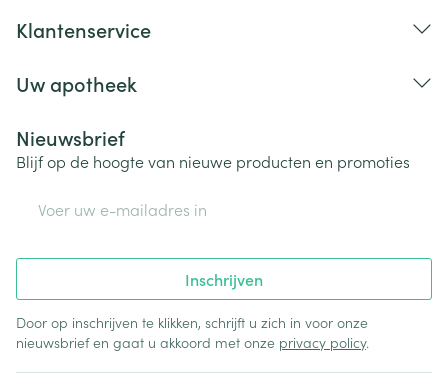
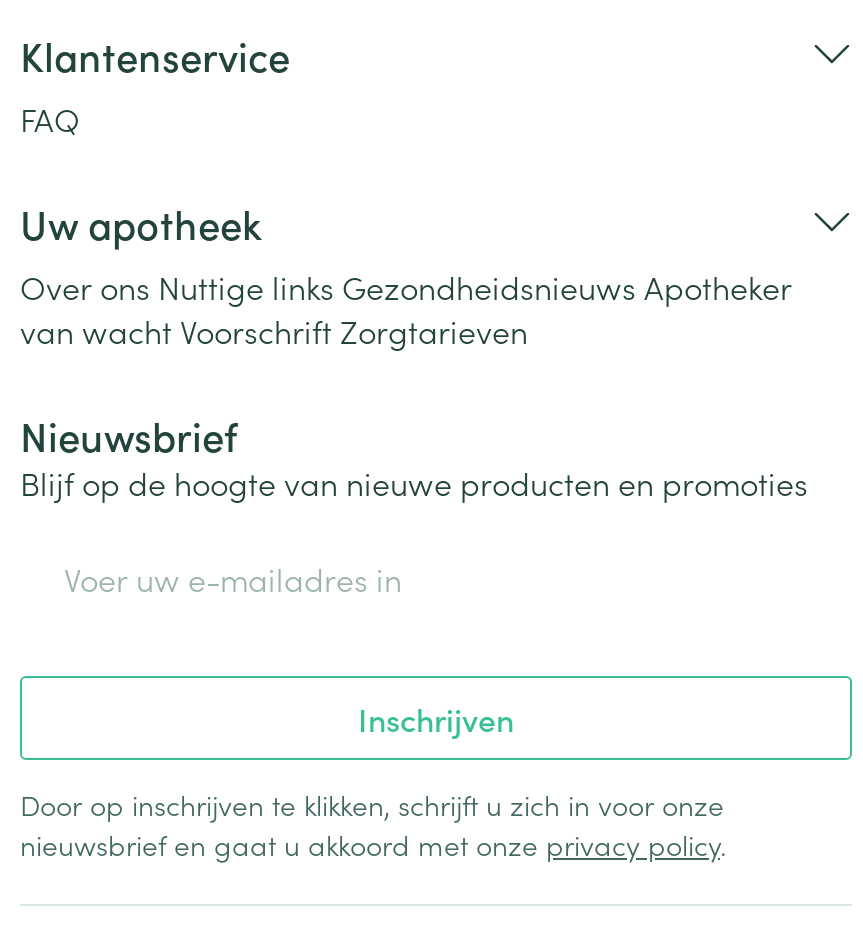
+ FAQ

+ Over ons Nuttige links Gezondheidsnieuws Apotheker
+ van wacht Voorschrift Zorgtarieven
